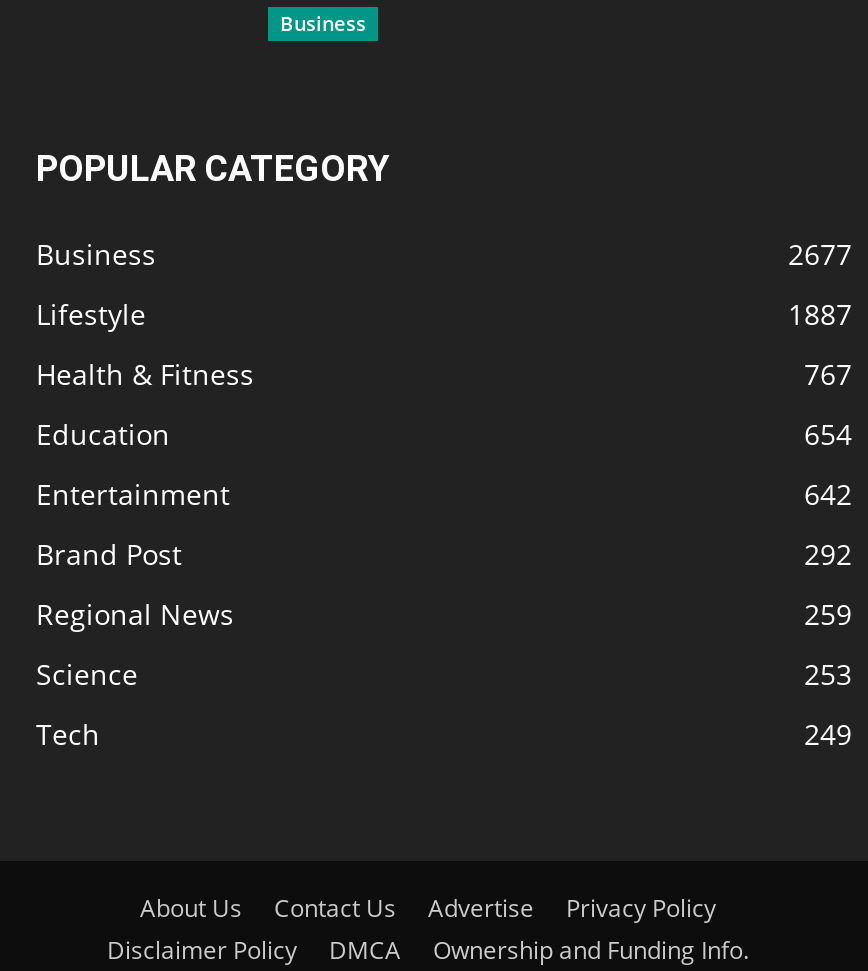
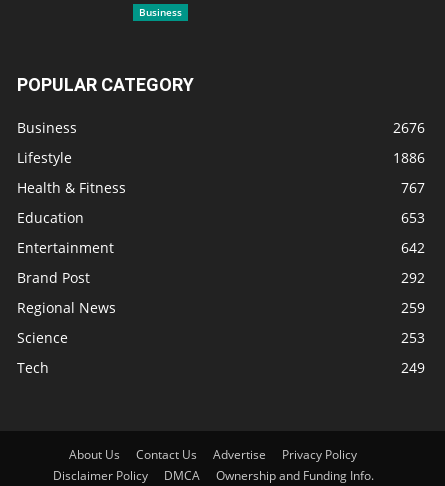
- 2677
+ 2676

- 1887
+ 1886

- 654
+ 653
